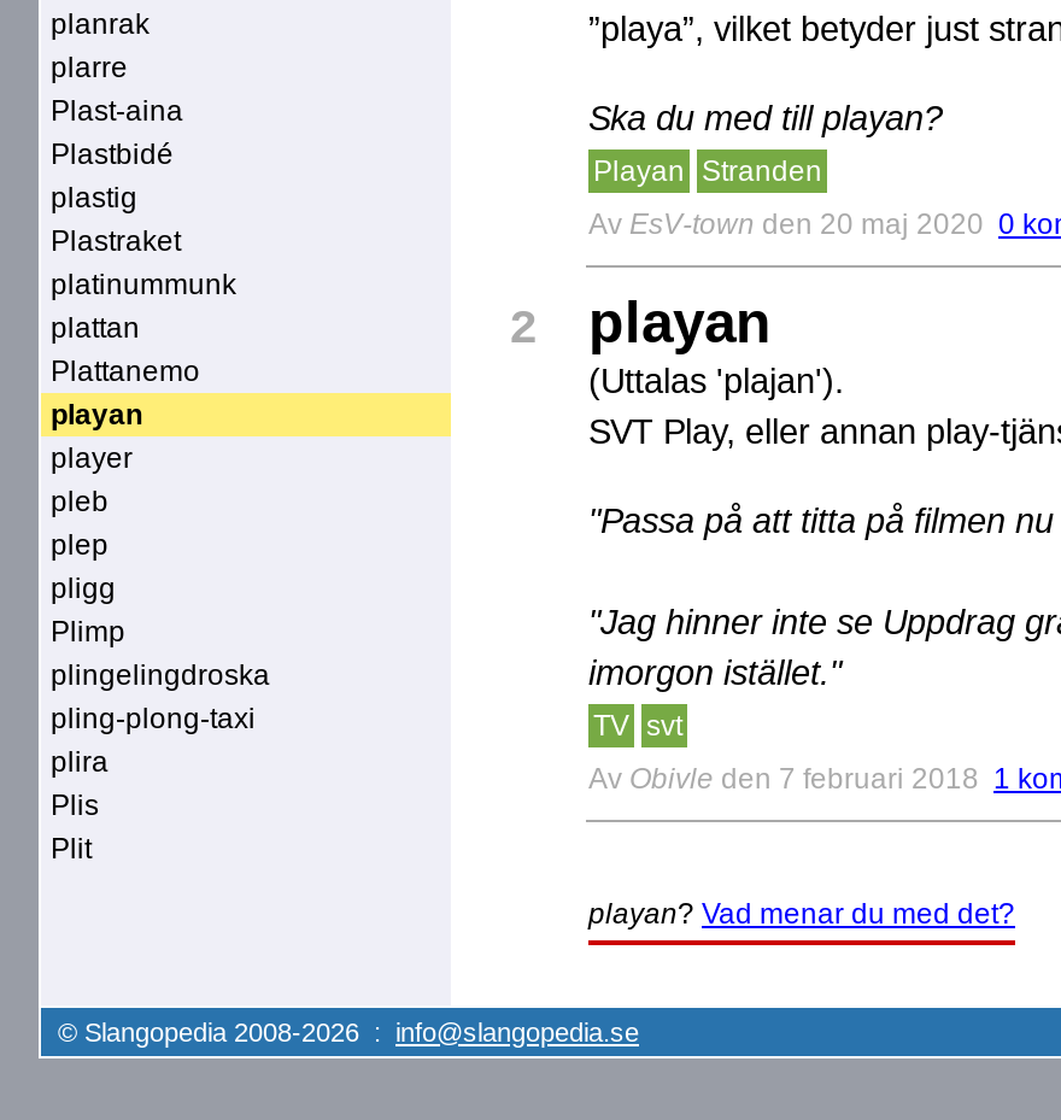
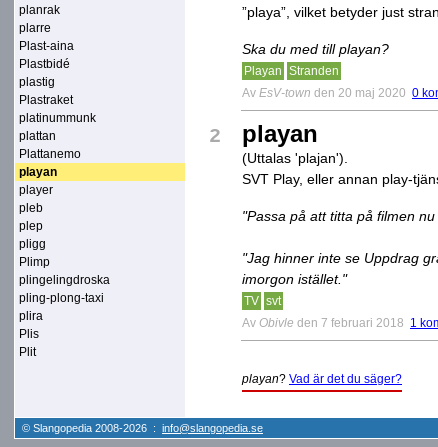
- playan? Vad menar du med det?
+ playan? Vad är det du säger?
